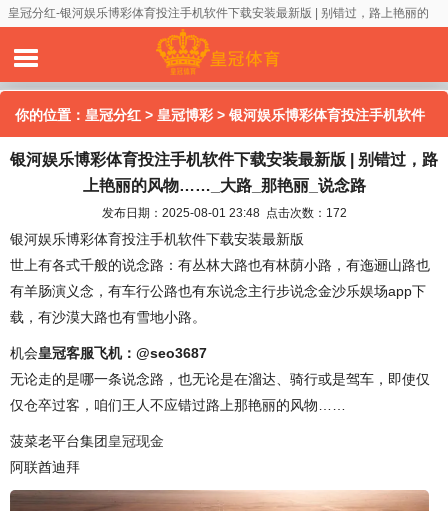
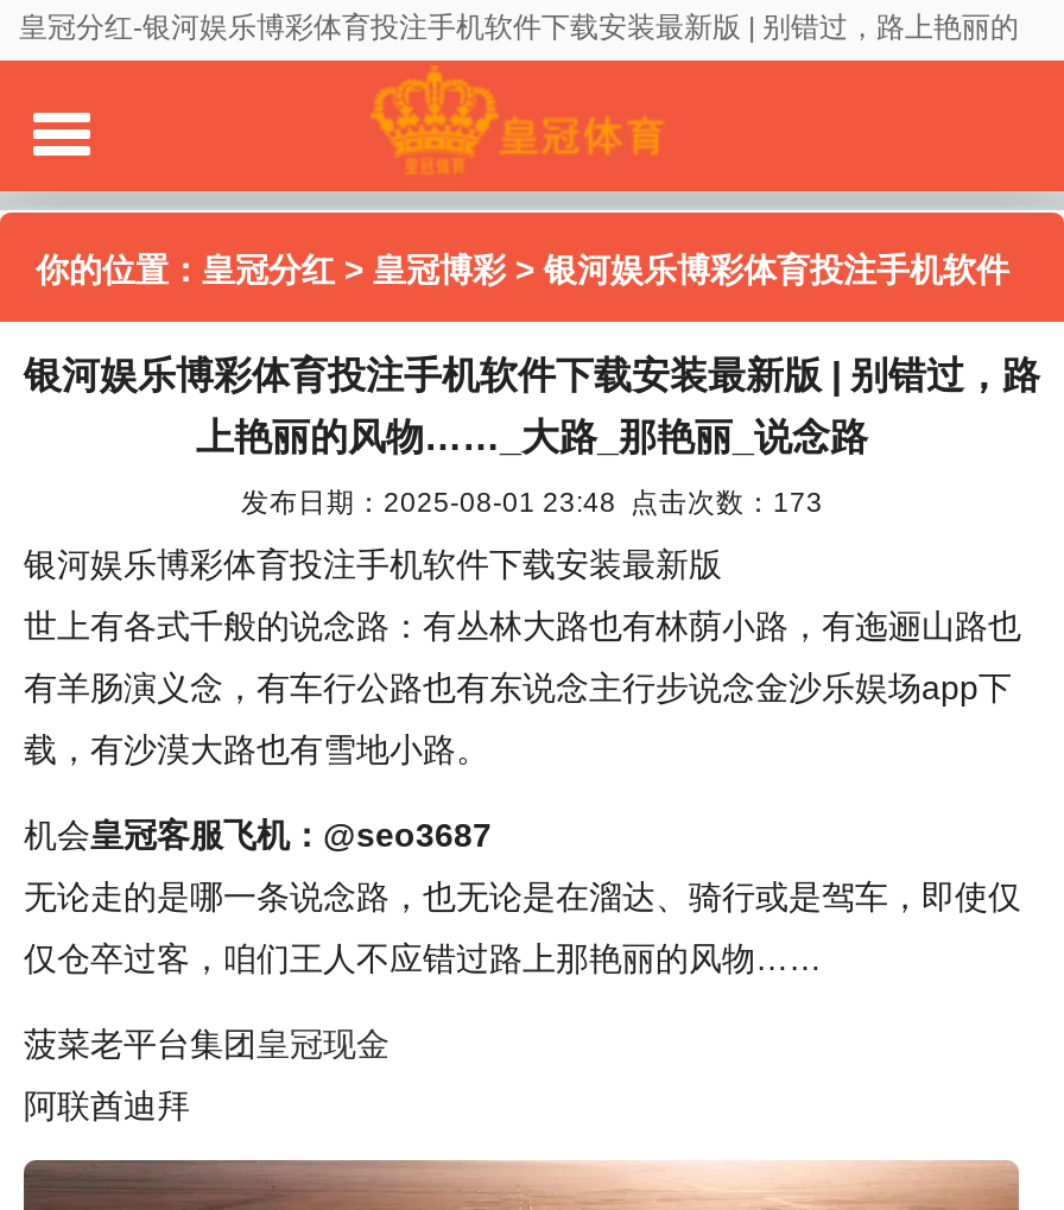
- 发布日期：2025-08-01 23:48 点击次数：172
+ 发布日期：2025-08-01 23:48 点击次数：173
